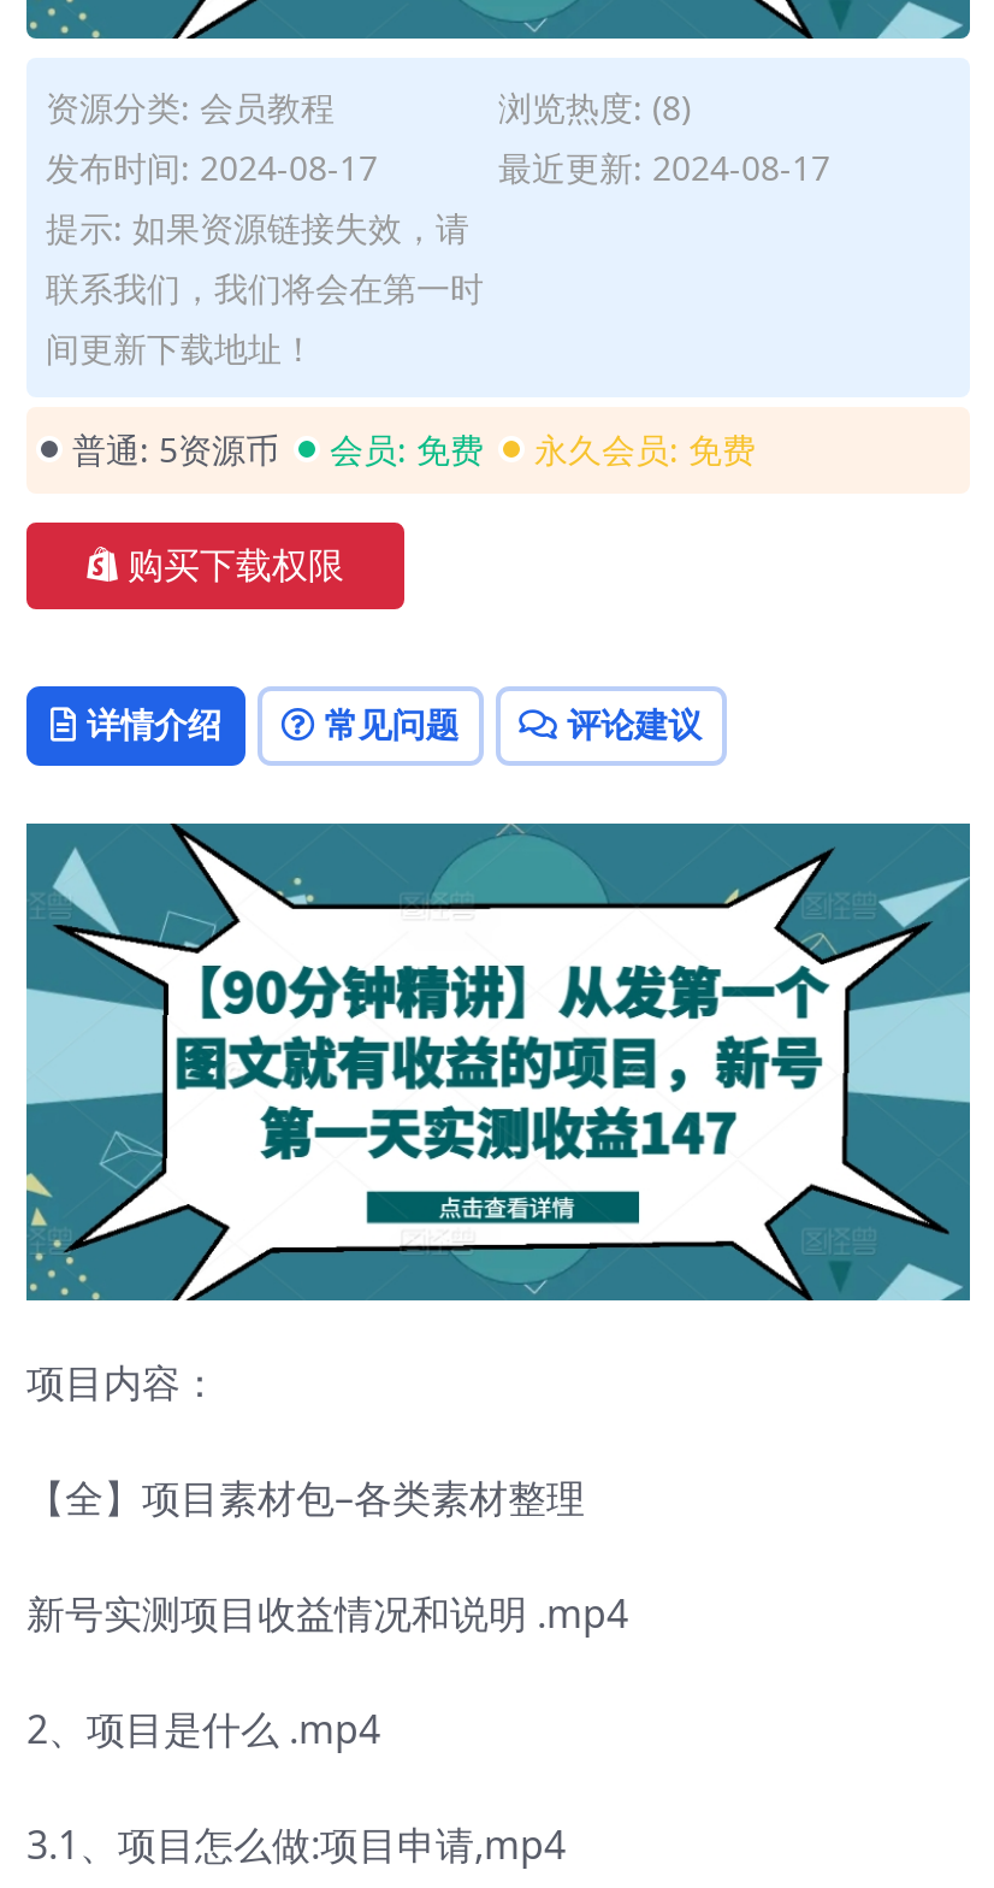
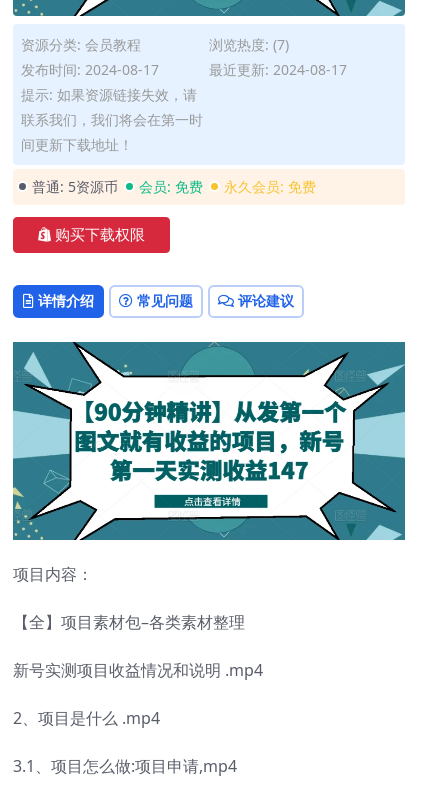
- 浏览热度: (8)
+ 浏览热度: (7)
